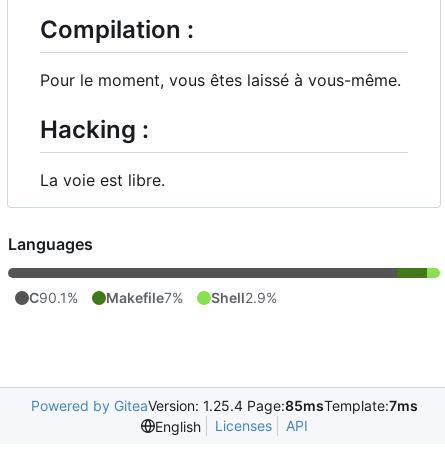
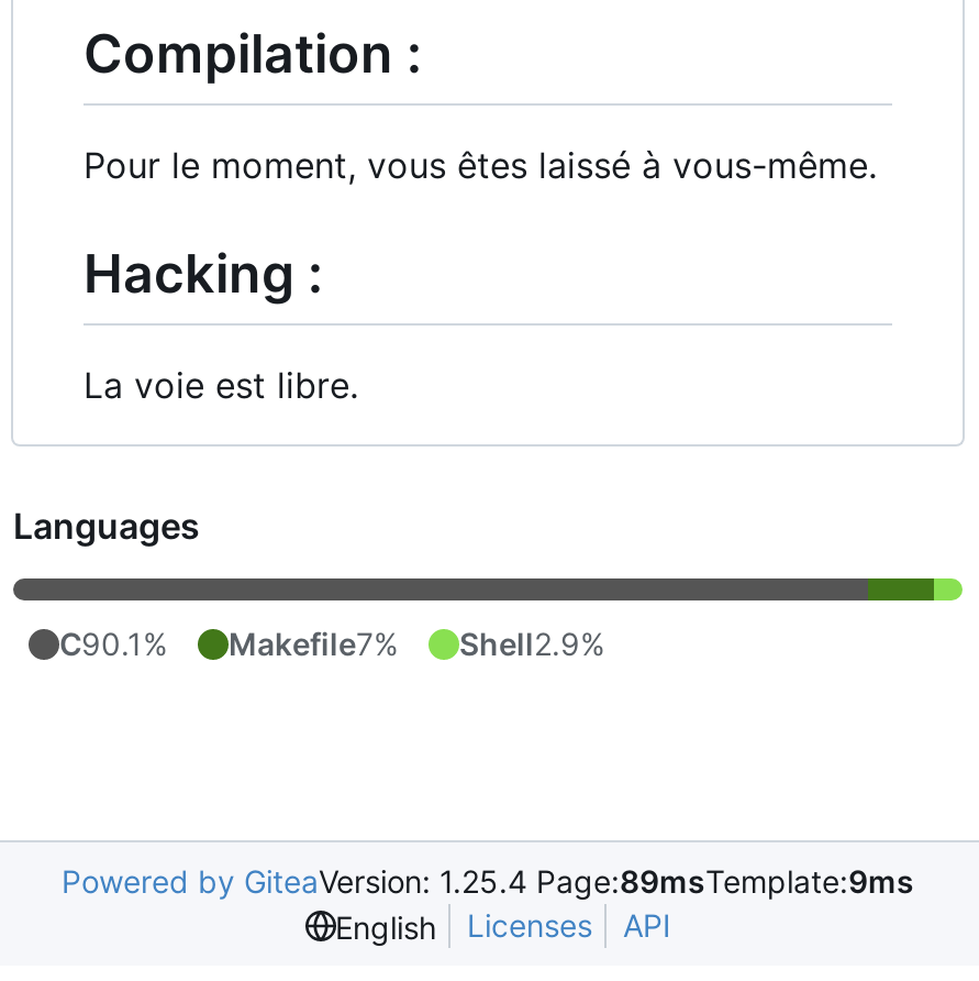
- Powered by GiteaVersion: 1.25.4 Page:85msTemplate:7ms
+ Powered by GiteaVersion: 1.25.4 Page:89msTemplate:9ms
